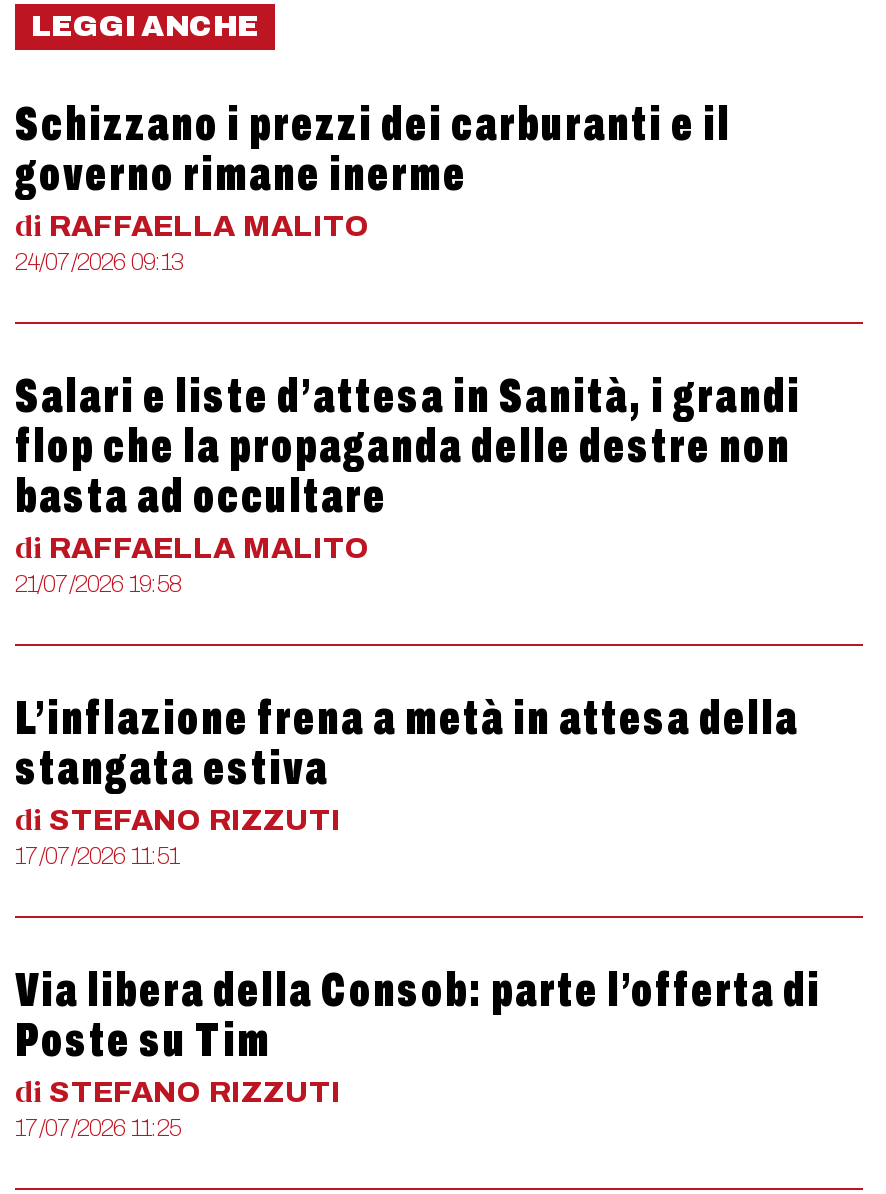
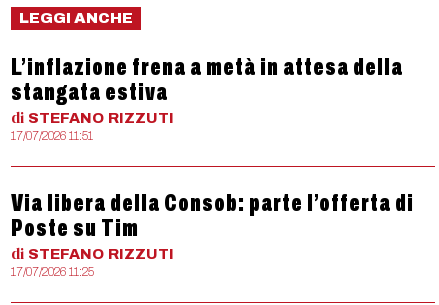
- Schizzano i prezzi dei carburanti e il
- governo rimane inerme
- di RAFFAELLA MALITO
- 24/07/2026 09:13
- Salari e liste d’attesa in Sanità, i grandi
- flop che la propaganda delle destre non
- basta ad occultare
- di RAFFAELLA MALITO
- 21/07/2026 19:58
